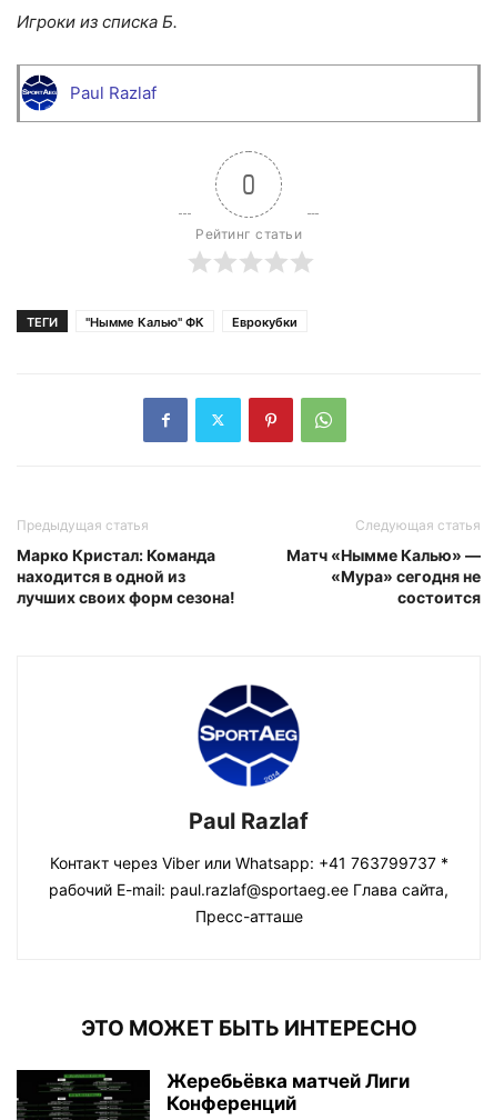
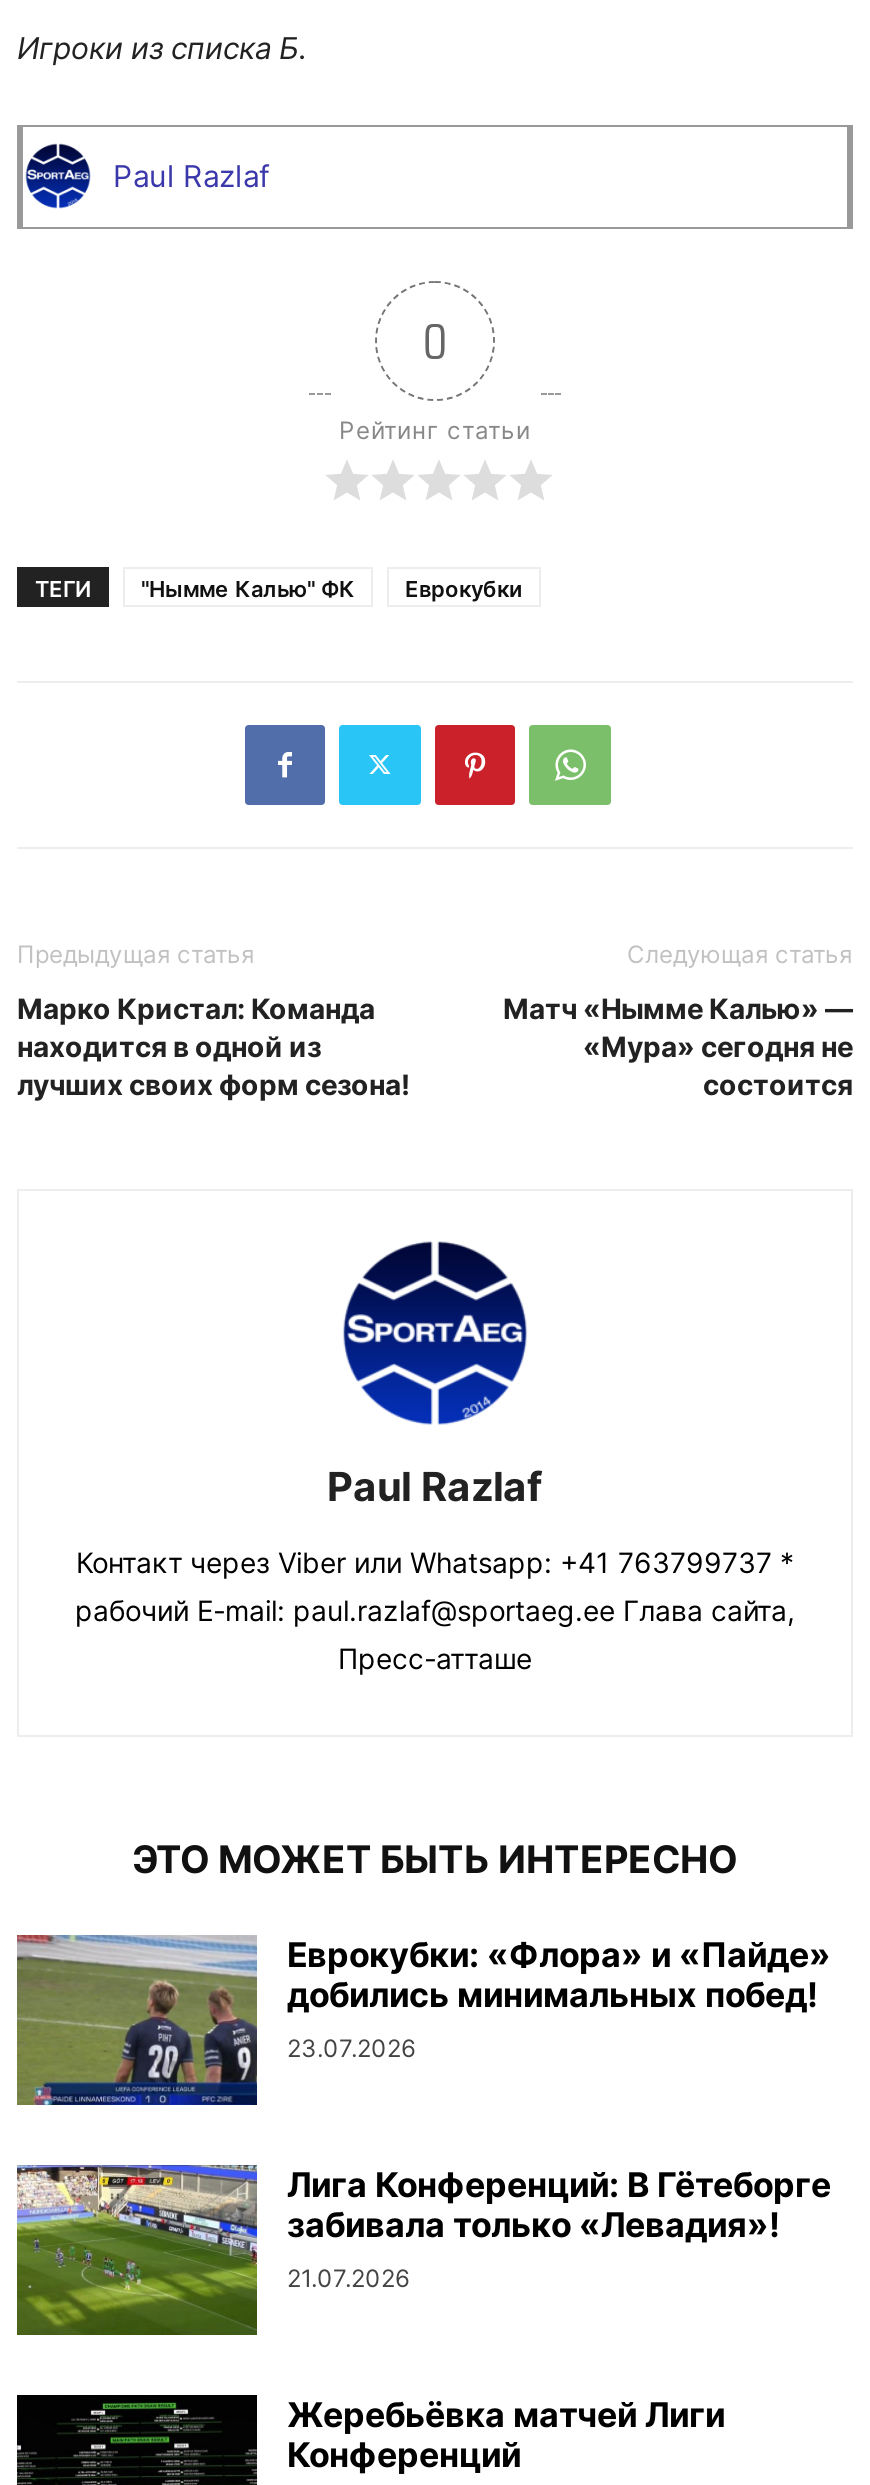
+ [image]
+ Еврокубки: «Флора» и «Пайде»
+ добились минимальных побед!
+ 23.07.2026

+ [image]
+ Лига Конференций: В Гётеборге
+ забивала только «Левадия»!
+ 21.07.2026
